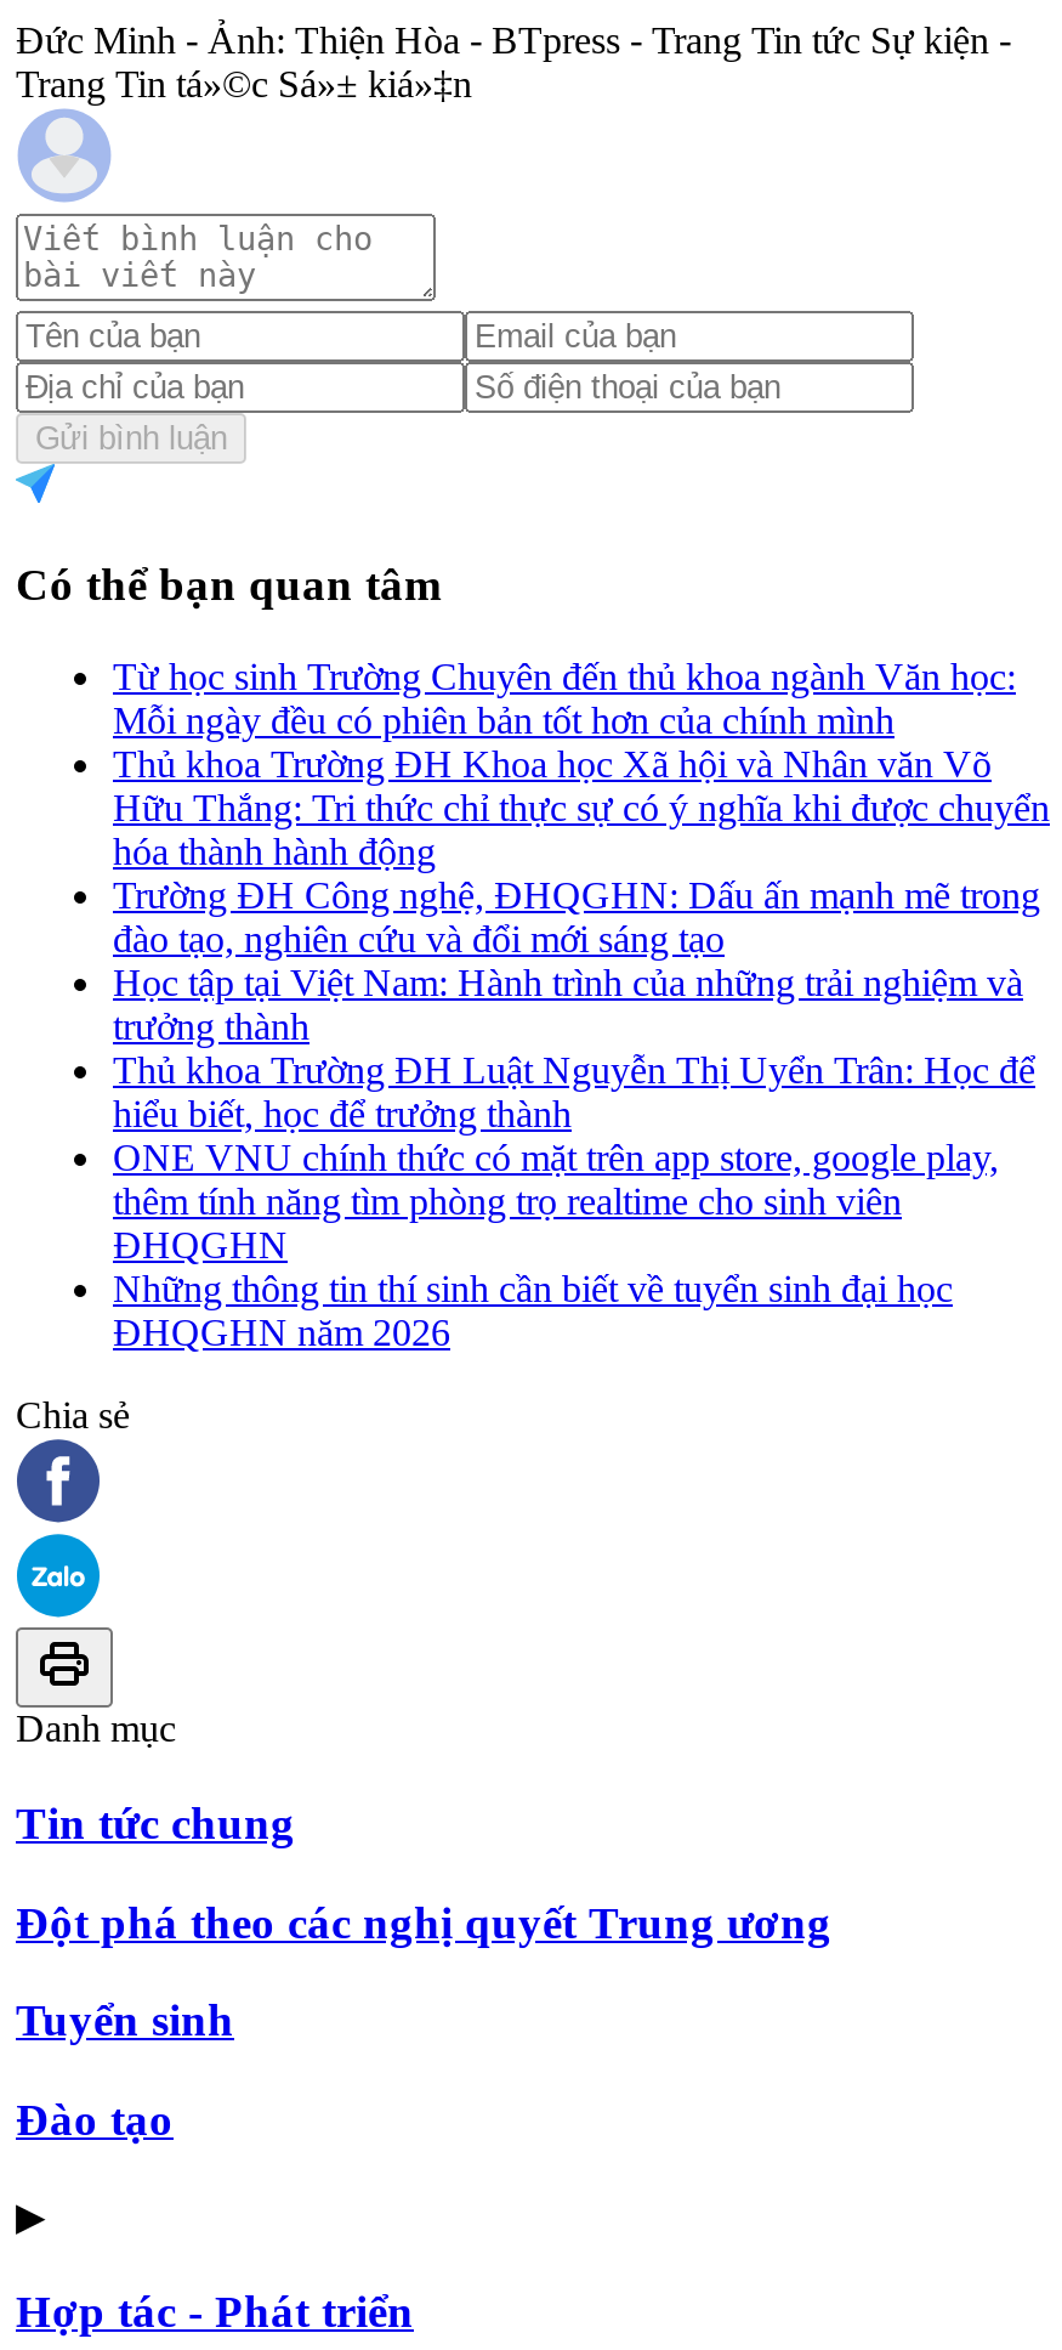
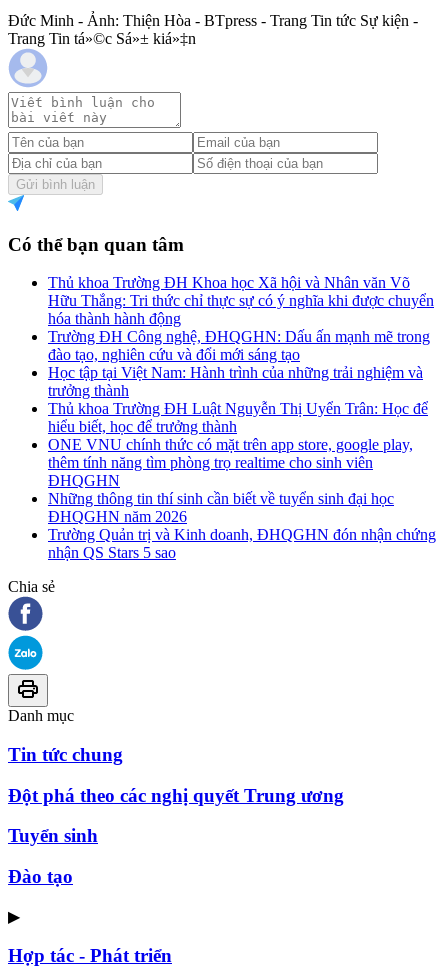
- Từ học sinh Trường Chuyên đến thủ khoa ngành Văn học:
- Mỗi ngày đều có phiên bản tốt hơn của chính mình

moved up: Thủ khoa Trường ĐH Khoa học Xã hội và Nhân văn Võ | Hữu Thắng: Tri thức chỉ thực sự có ý nghĩa khi được chuyển | hóa thành hành động | ... | Những thông tin thí sinh cần biết về tuyển sinh đại học | ĐHQGHN năm 2026

+ Trường Quản trị và Kinh doanh, ĐHQGHN đón nhận chứng
+ nhận QS Stars 5 sao
